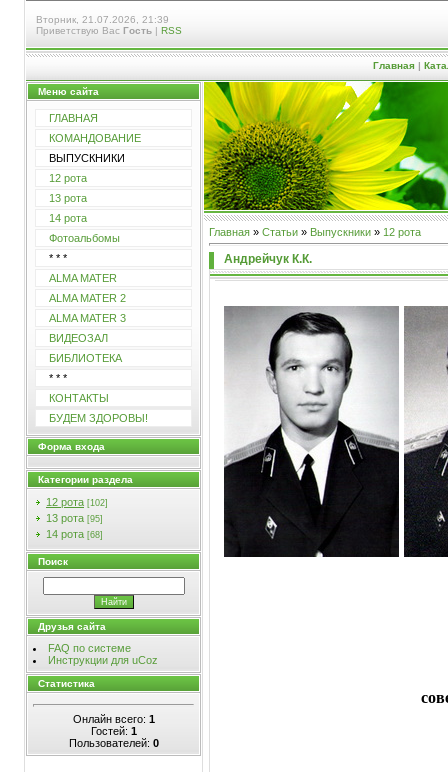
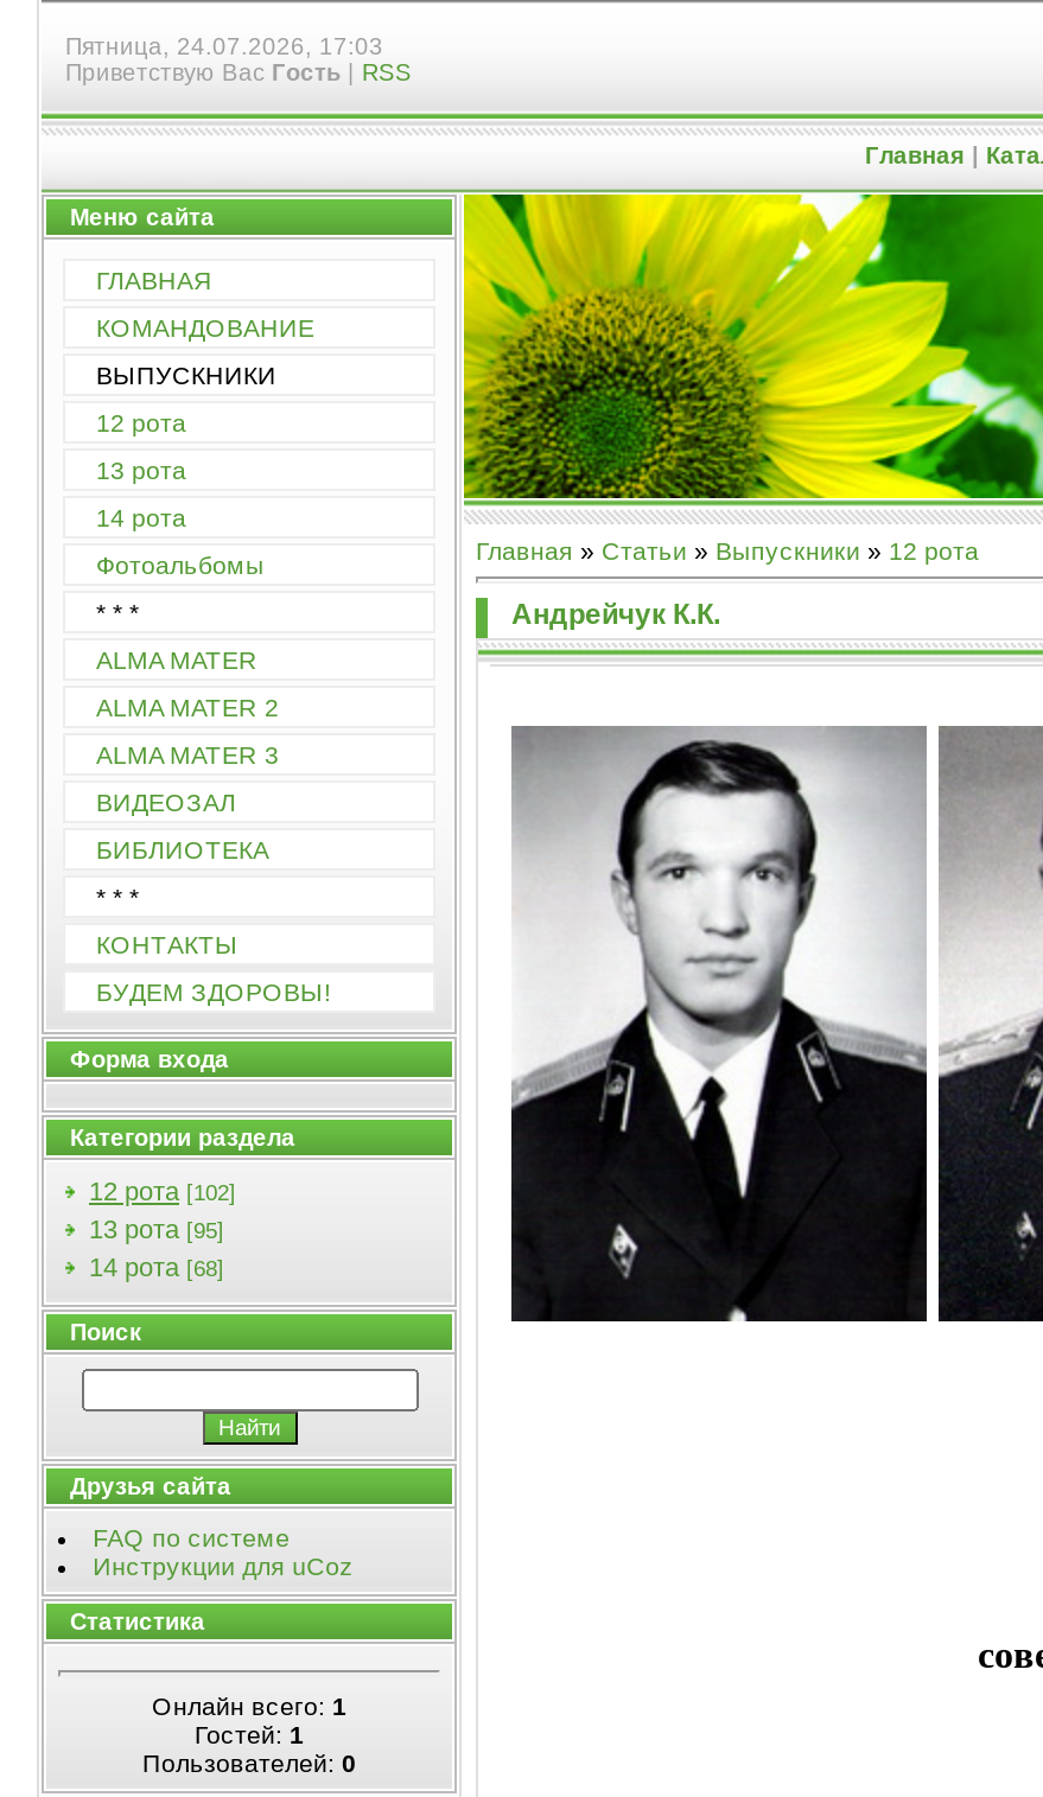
- Вторник, 21.07.2026, 21:39
+ Пятница, 24.07.2026, 17:03
